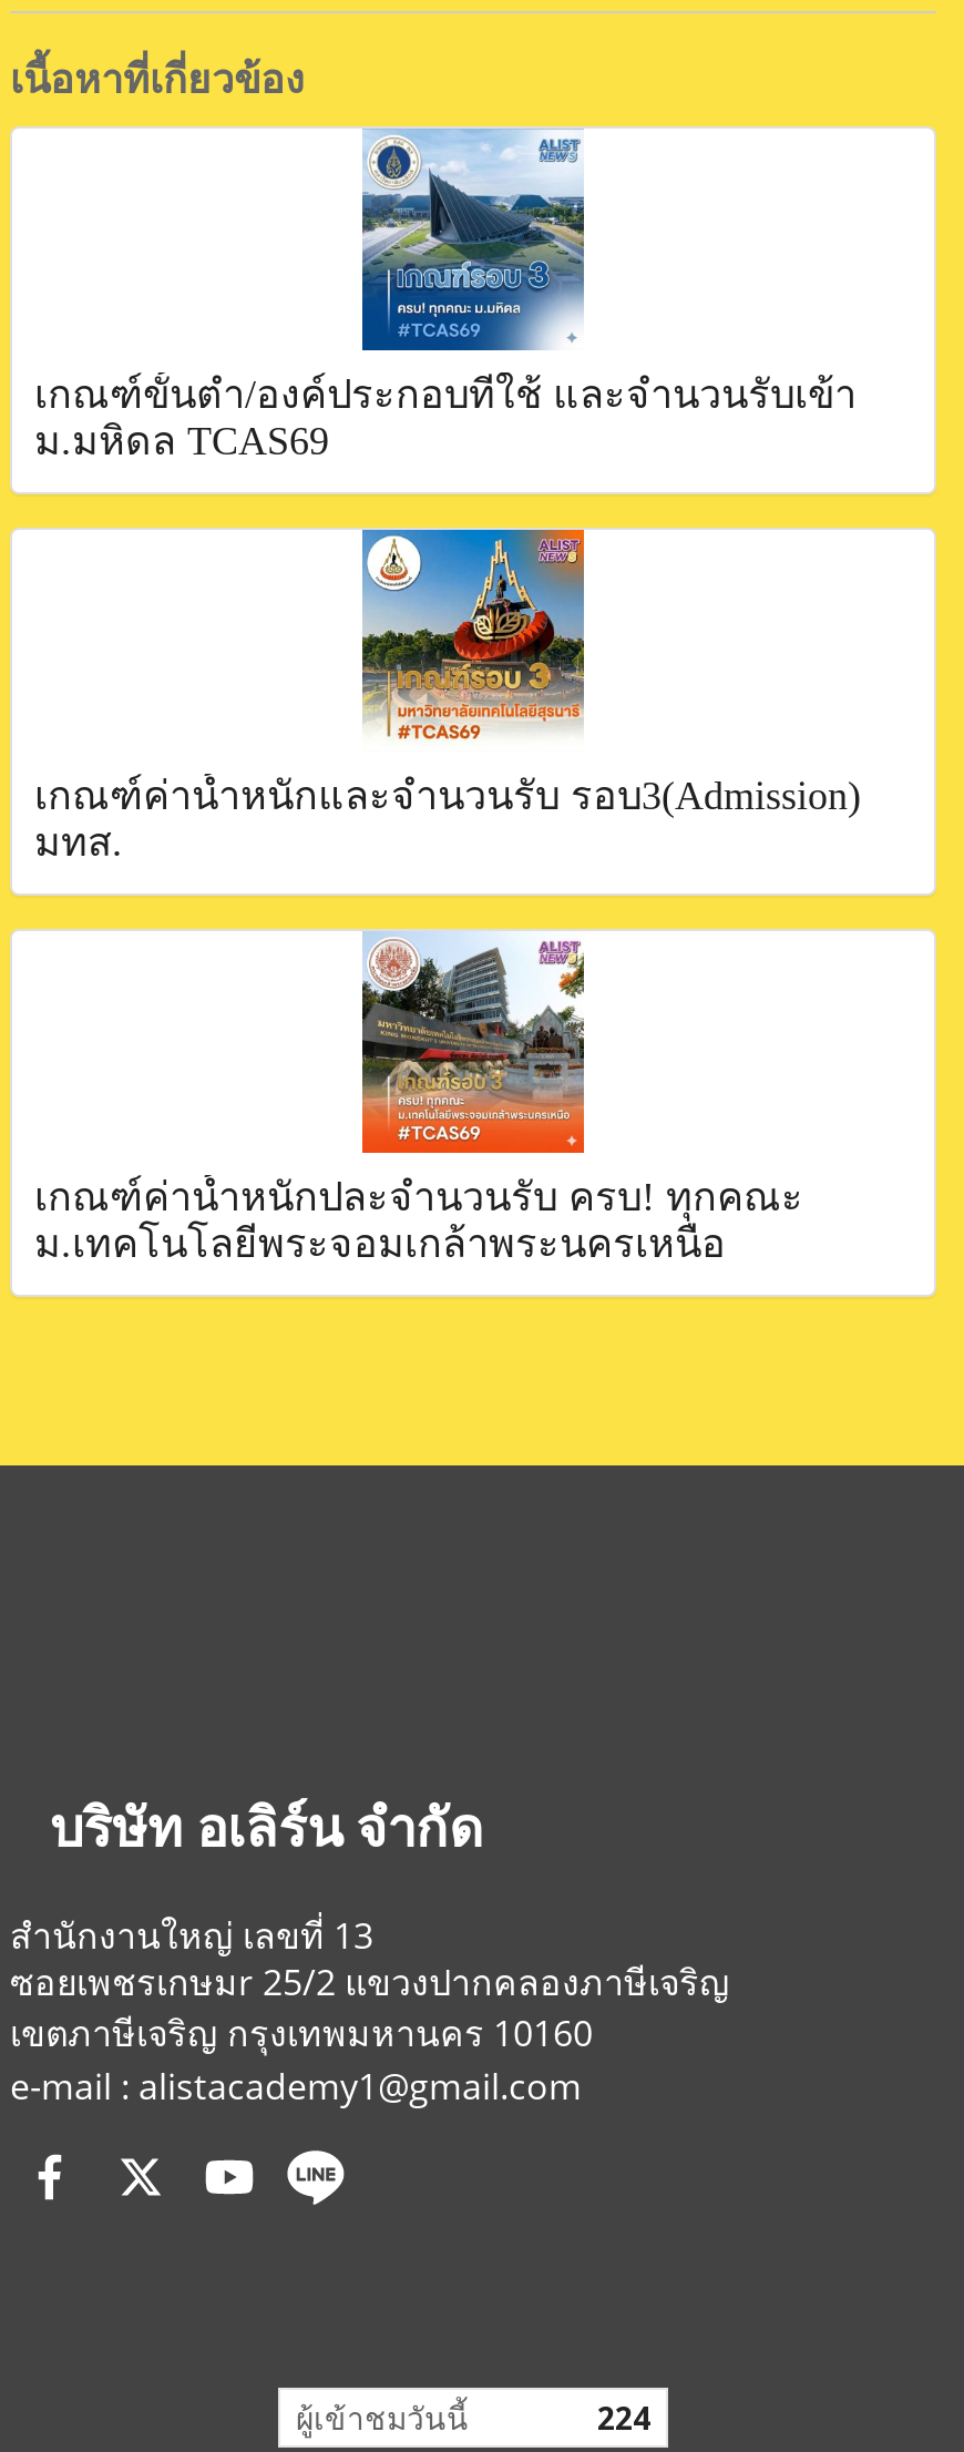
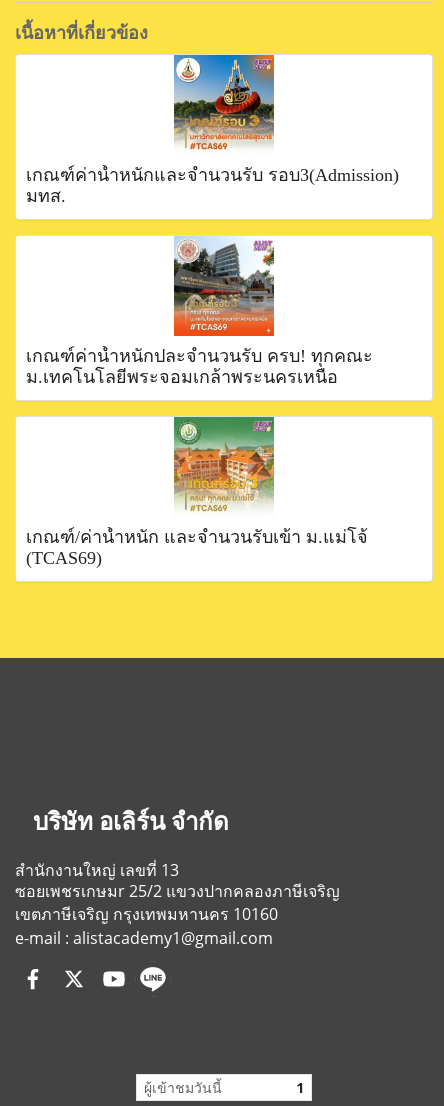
- [image]
- เกณฑ์ขั้นตำ่/องค์ประกอบที่ใช้ และจำนวนรับเข้า
- ม.มหิดล TCAS69

moved up: [image] | เกณฑ์ค่าน้ำหนักและจำนวนรับ รอบ3(Admission) | มทส. | เกณฑ์ค่าน้ำหนักปละจำนวนรับ ครบ! ทุกคณะ | ม.เทคโนโลยีพระจอมเกล้าพระนครเหนือ

+ [image]
+ เกณฑ์/ค่าน้ำหนัก และจำนวนรับเข้า ม.แม่โจ้
+ (TCAS69)

- 224
+ 1
